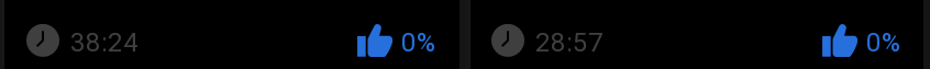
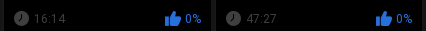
- 38:24
+ 16:14

- 28:57
+ 47:27
